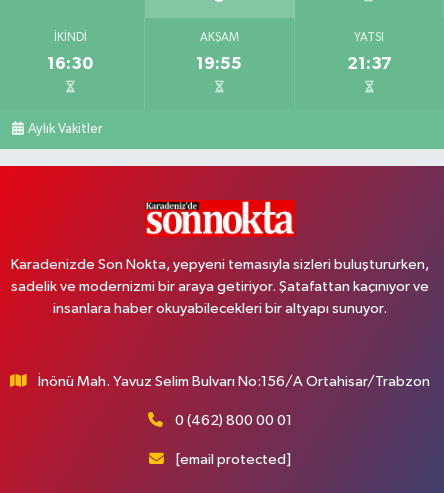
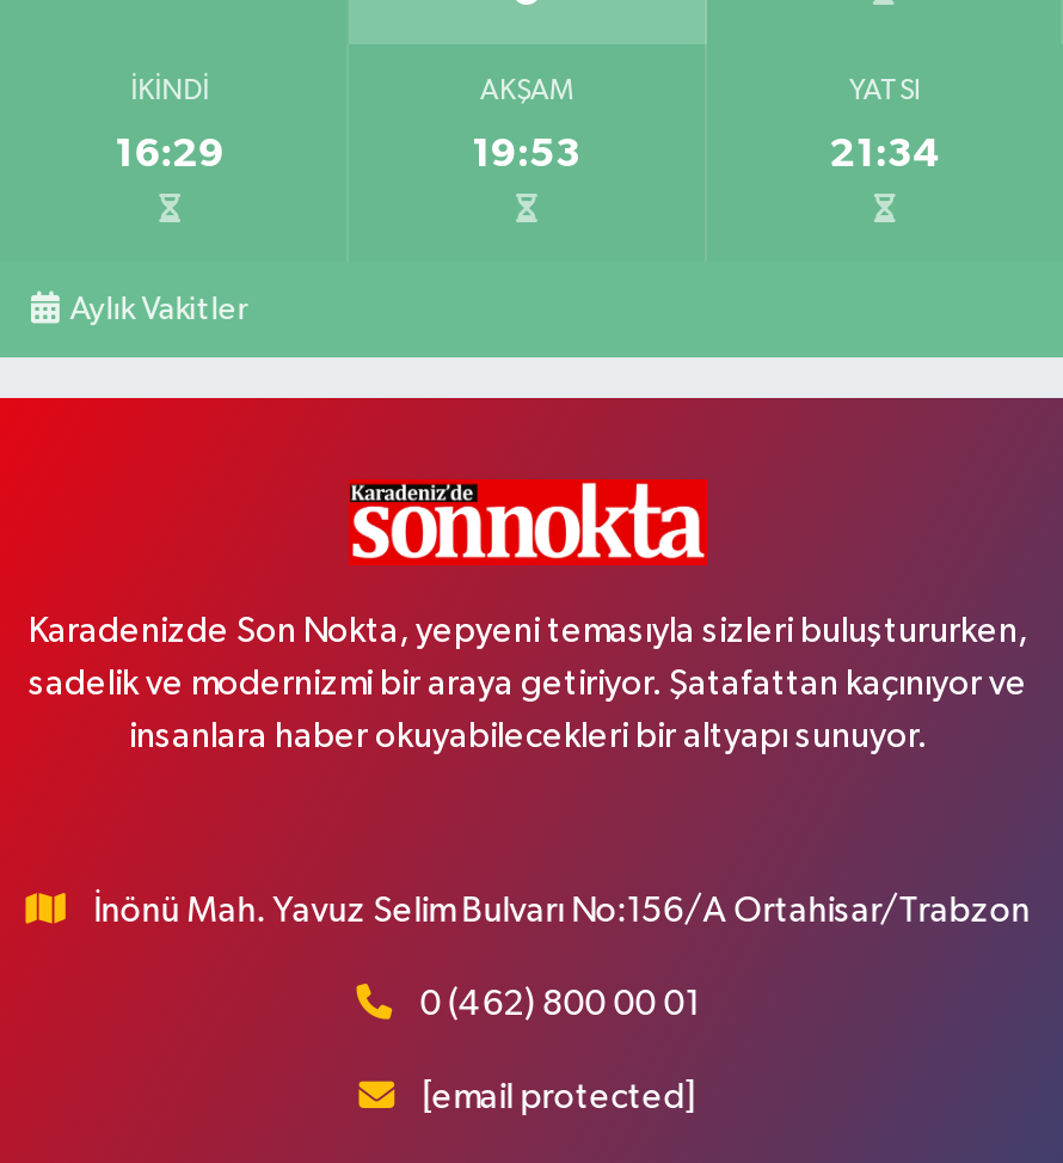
- 16:30
+ 16:29

- 19:55
+ 19:53

- 21:37
+ 21:34
